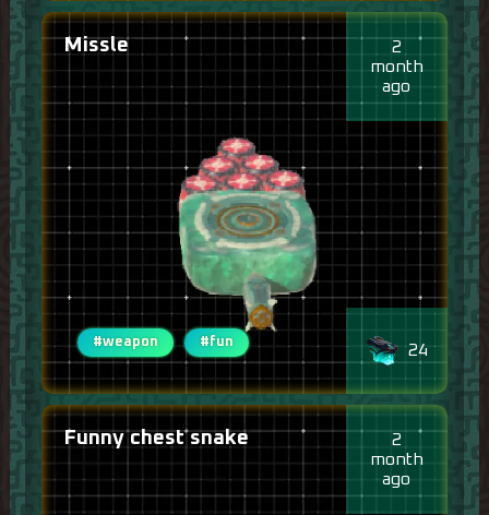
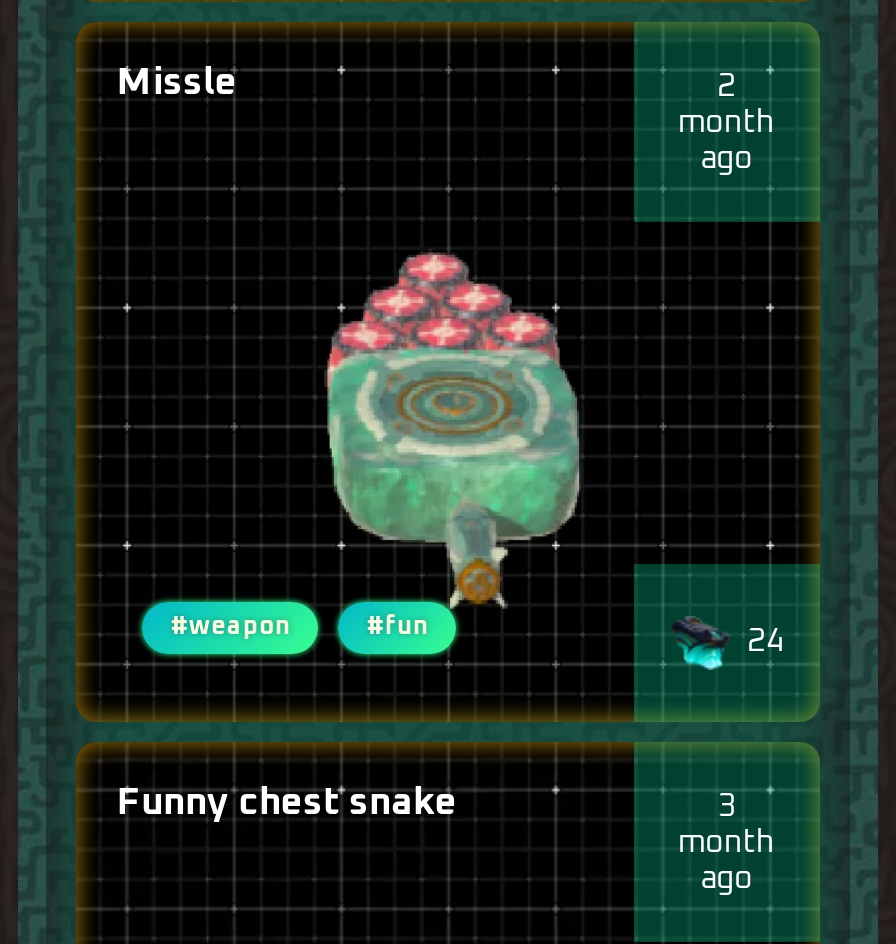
- 2
+ 3
